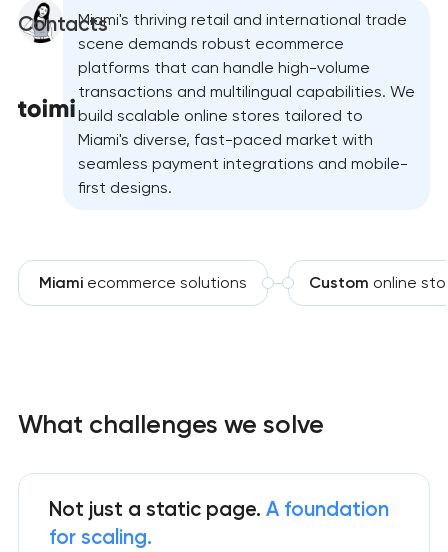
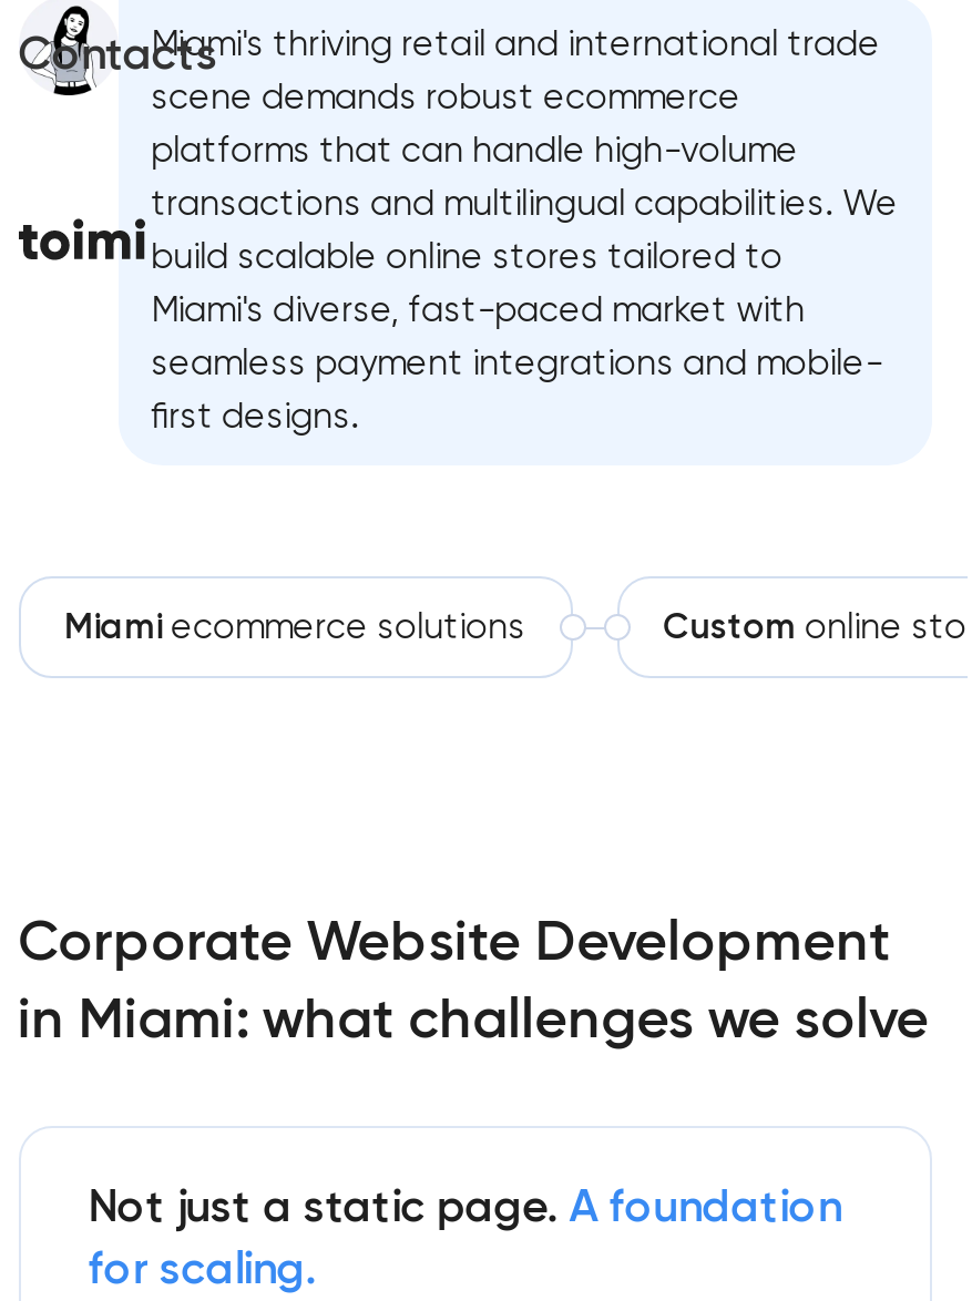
- What challenges we solve
+ Corporate Website Development
+ in Miami: what challenges we solve
